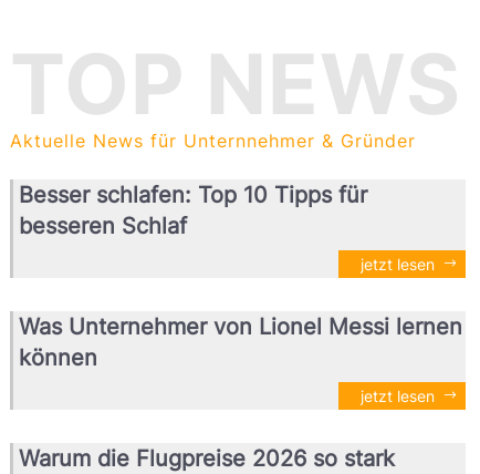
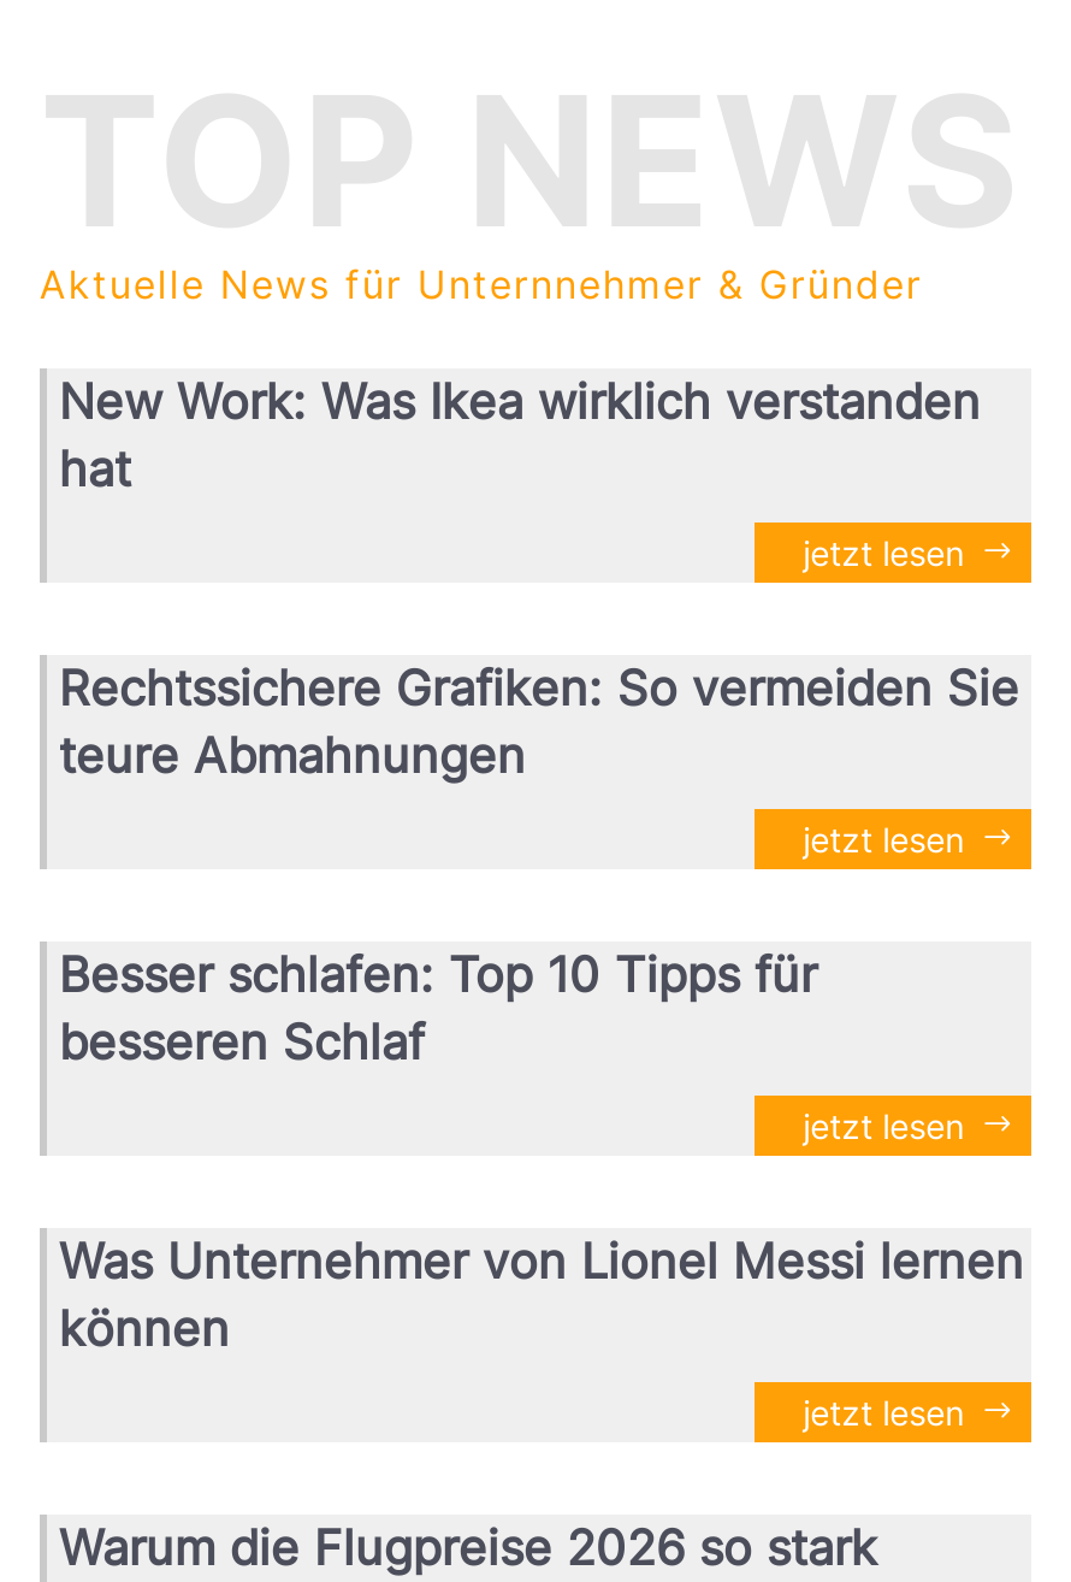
+ New Work: Was Ikea wirklich verstanden
+ hat
+ jetzt lesen
+ Rechtssichere Grafiken: So vermeiden Sie
+ teure Abmahnungen
+ jetzt lesen
